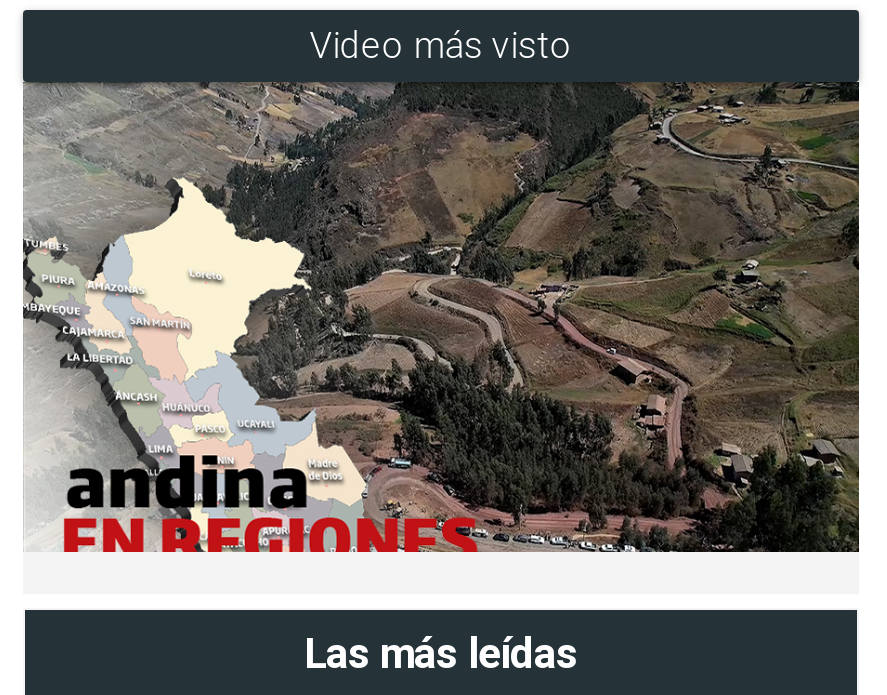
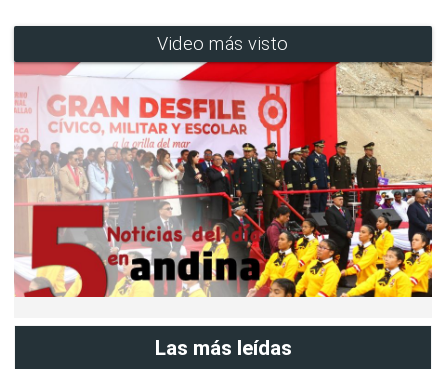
- [image]
+ [image]
